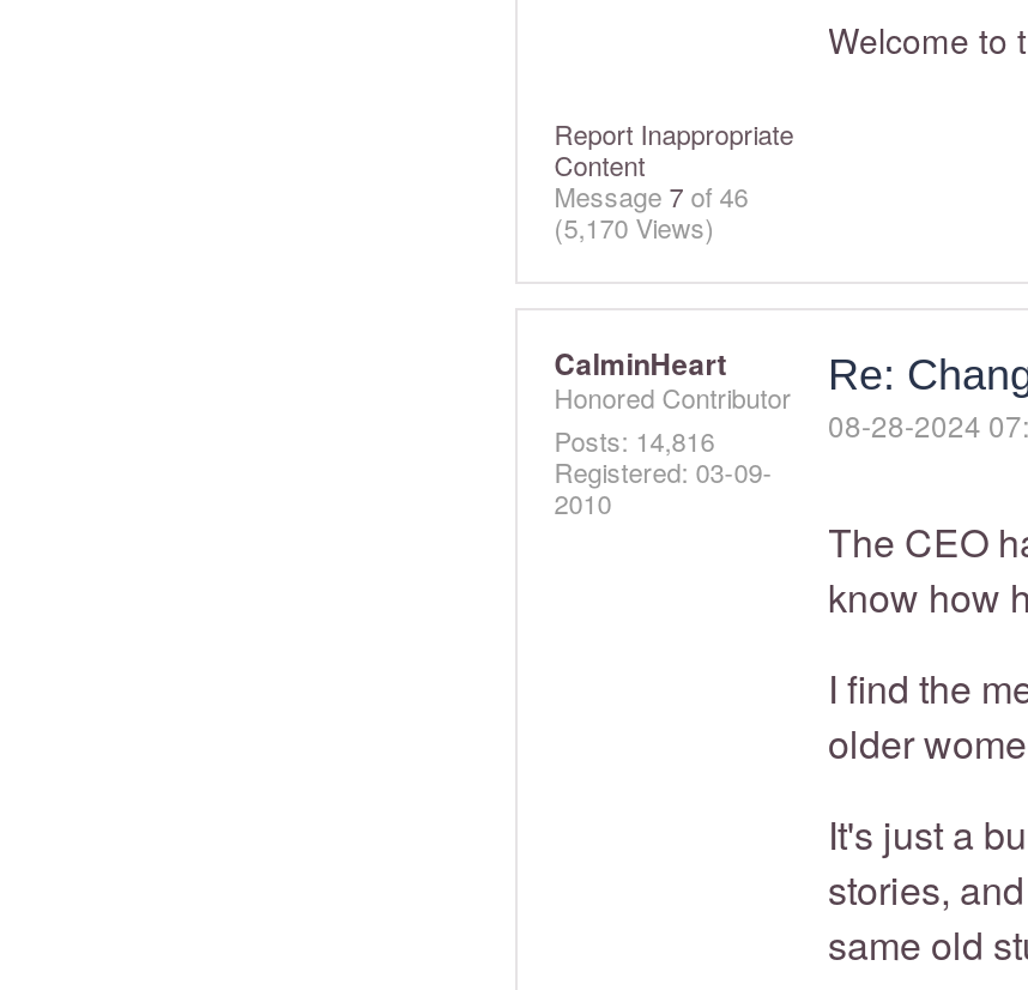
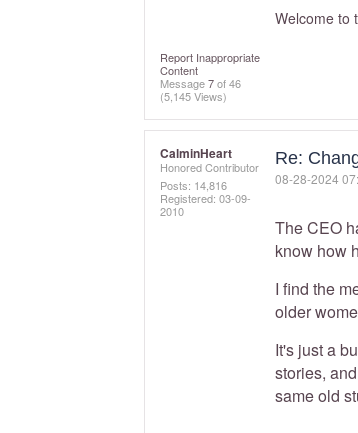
- (5,170 Views)
+ (5,145 Views)
